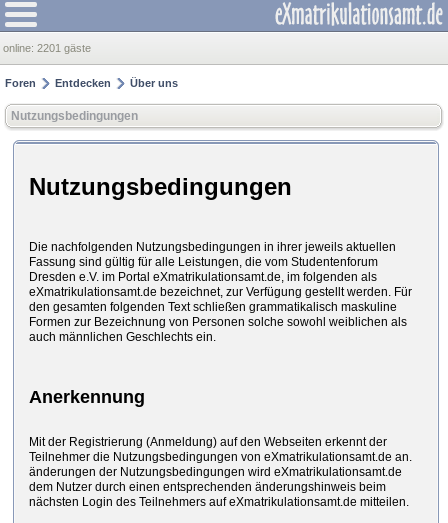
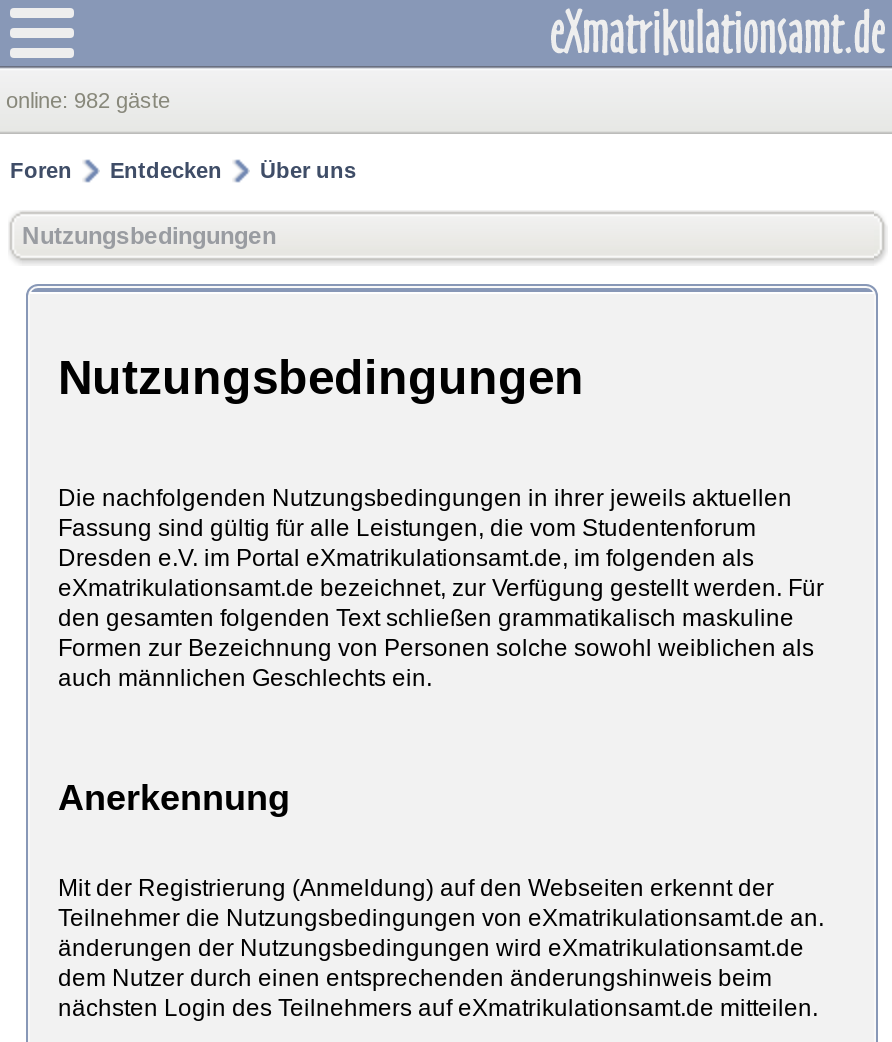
- online: 2201 gäste
+ online: 982 gäste
